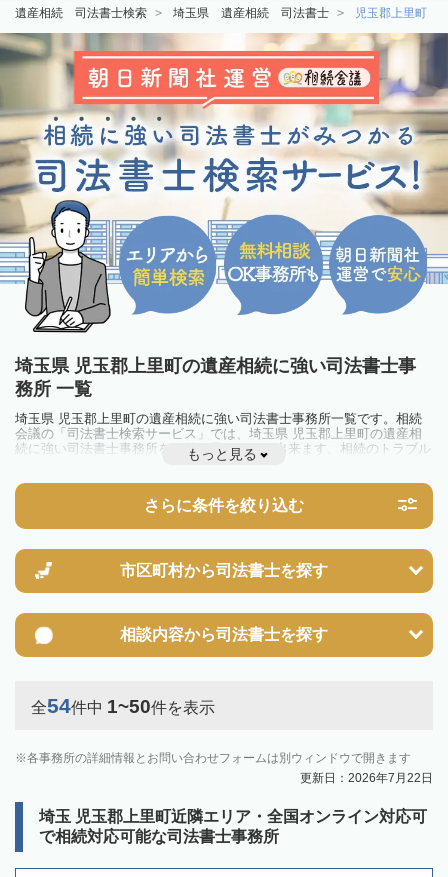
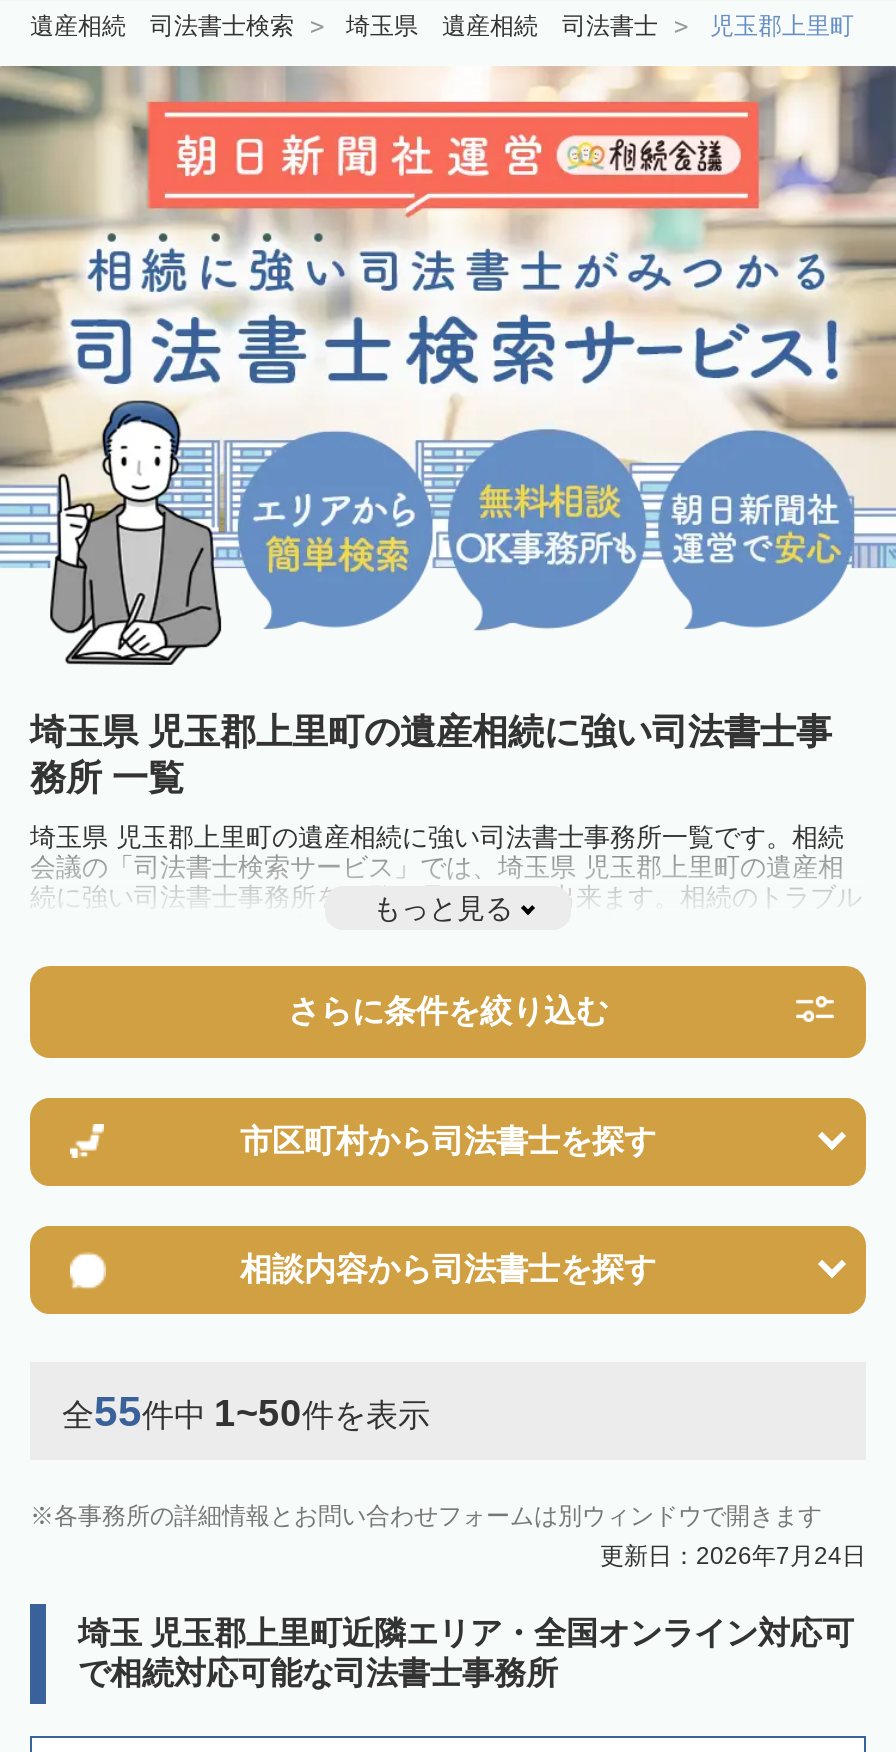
- 全54件中1~50件を表示
+ 全55件中1~50件を表示

- 更新日：2026年7月22日
+ 更新日：2026年7月24日
